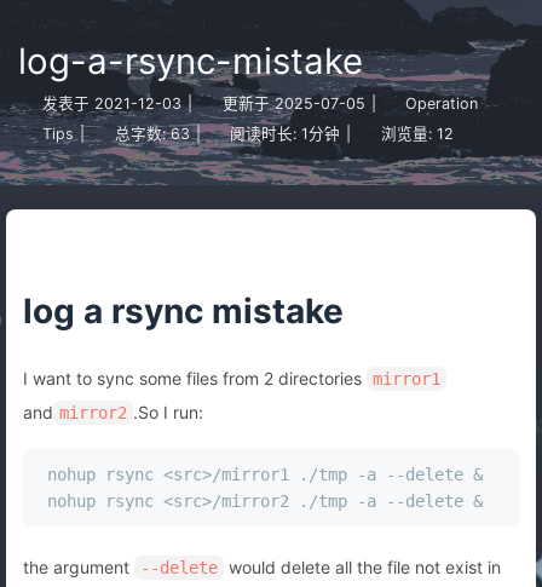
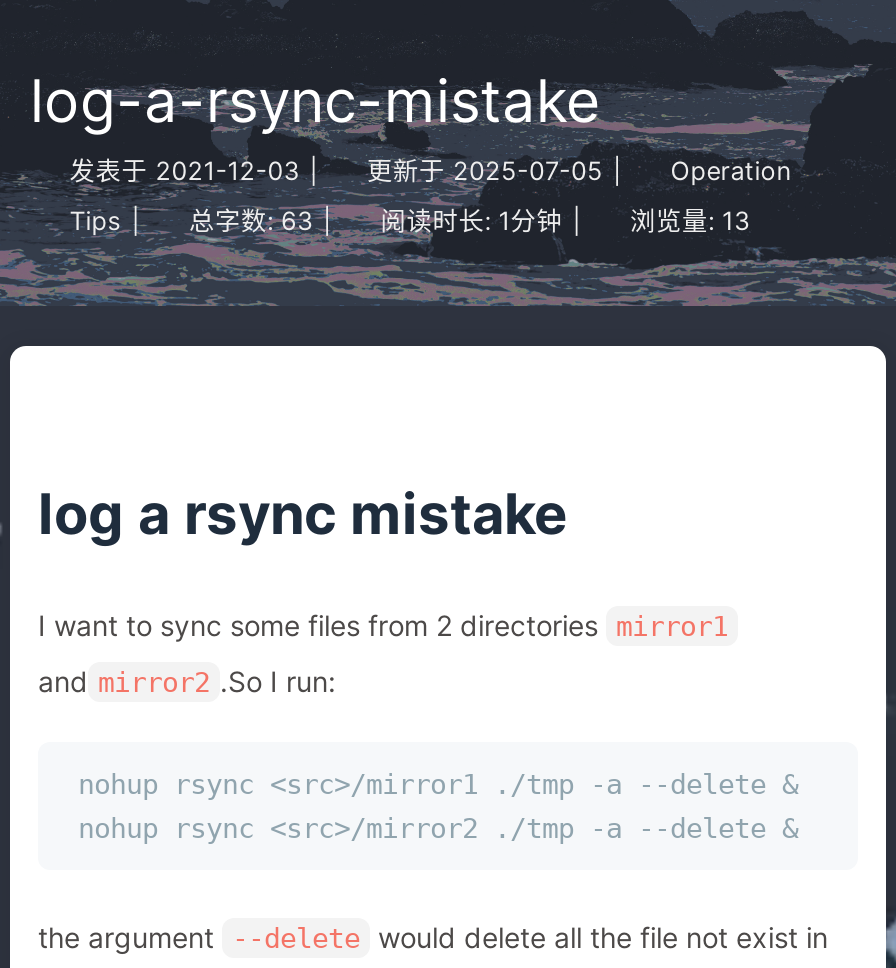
- 浏览量: 12
+ 浏览量: 13
